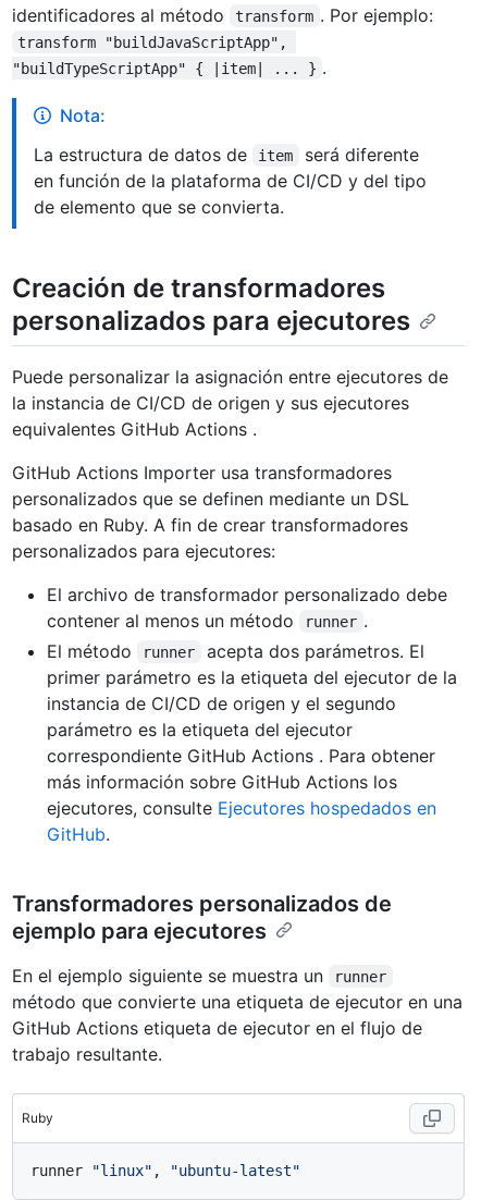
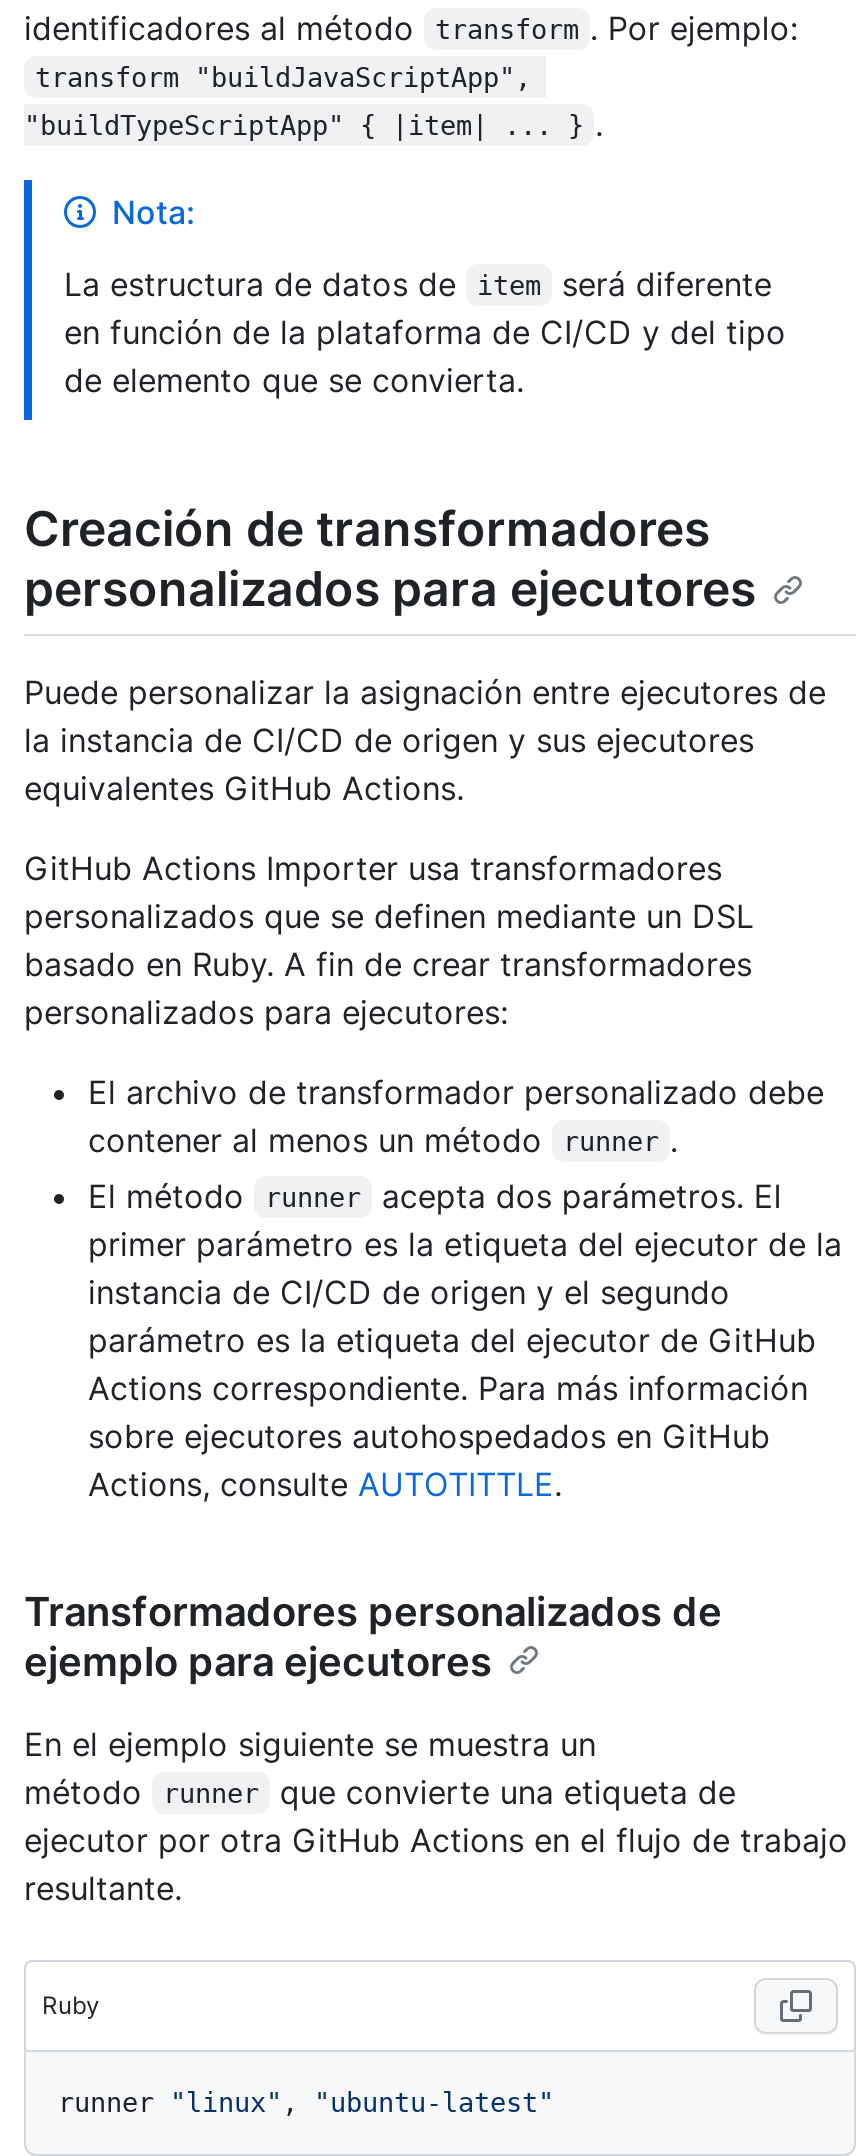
- equivalentes GitHub Actions .
+ equivalentes GitHub Actions.

- parámetro es la etiqueta del ejecutor
- correspondiente GitHub Actions . Para obtener
- más información sobre GitHub Actions los
- ejecutores, consulte Ejecutores hospedados en
- GitHub.
+ parámetro es la etiqueta del ejecutor de GitHub
+ Actions correspondiente. Para más información
+ sobre ejecutores autohospedados en GitHub
+ Actions, consulte AUTOTITTLE.

- En el ejemplo siguiente se muestra un runner
- método que convierte una etiqueta de ejecutor en una
- GitHub Actions etiqueta de ejecutor en el flujo de
- trabajo resultante.
+ En el ejemplo siguiente se muestra un
+ método runner que convierte una etiqueta de
+ ejecutor por otra GitHub Actions en el flujo de trabajo
+ resultante.
